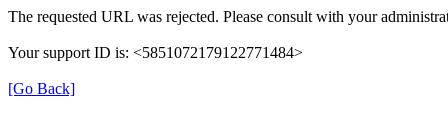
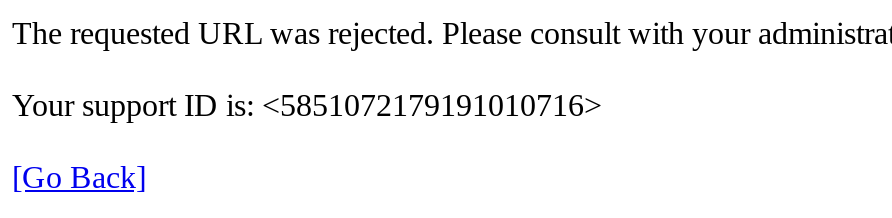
- Your support ID is: <5851072179122771484>
+ Your support ID is: <5851072179191010716>
